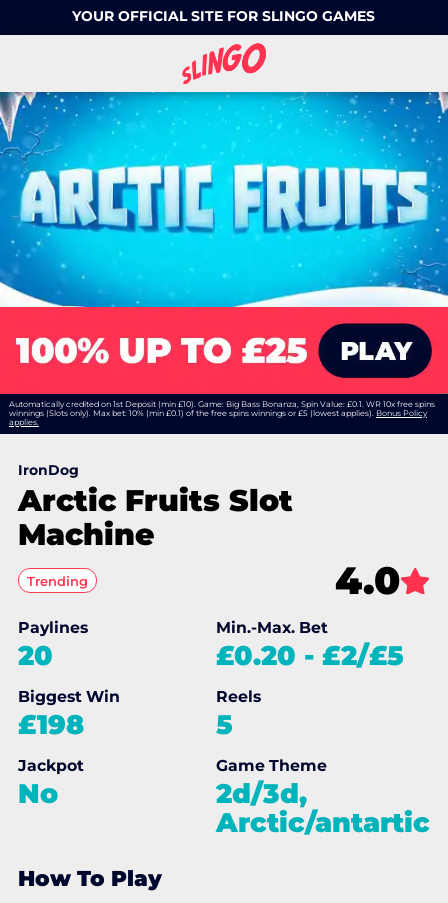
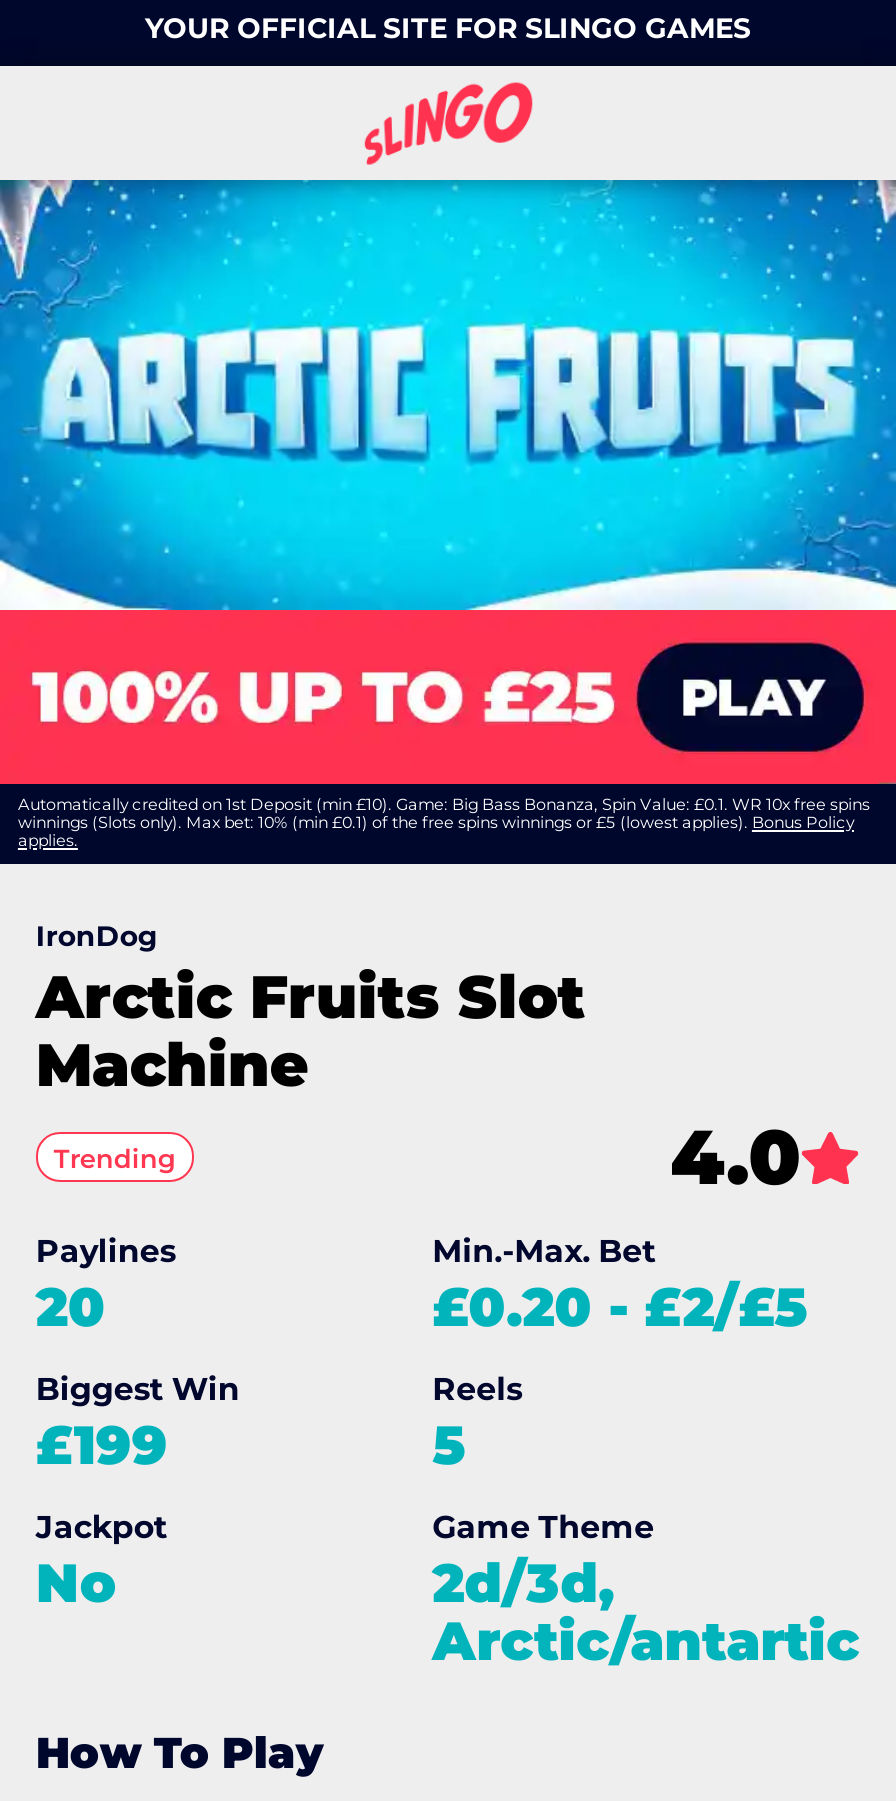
- £198
+ £199
